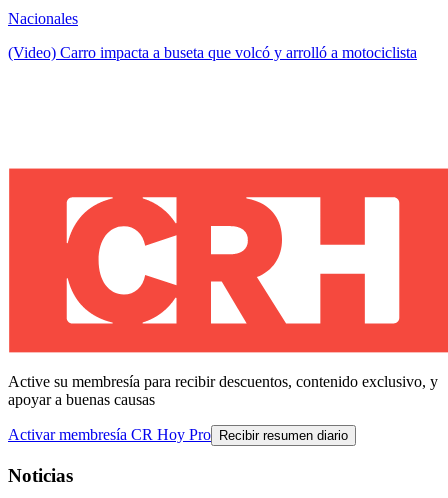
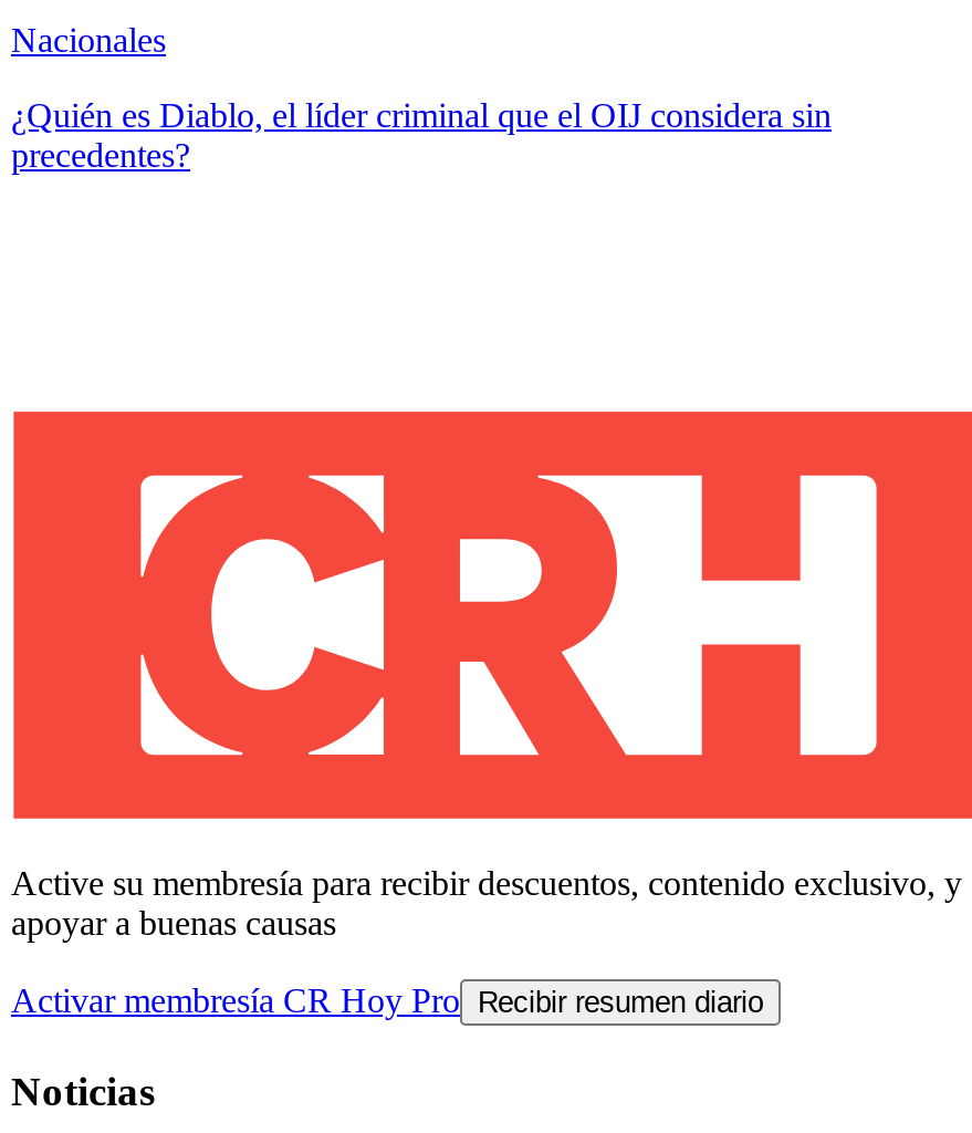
- (Video) Carro impacta a buseta que volcó y arrolló a motociclista
+ ¿Quién es Diablo, el líder criminal que el OIJ considera sin
+ precedentes?
